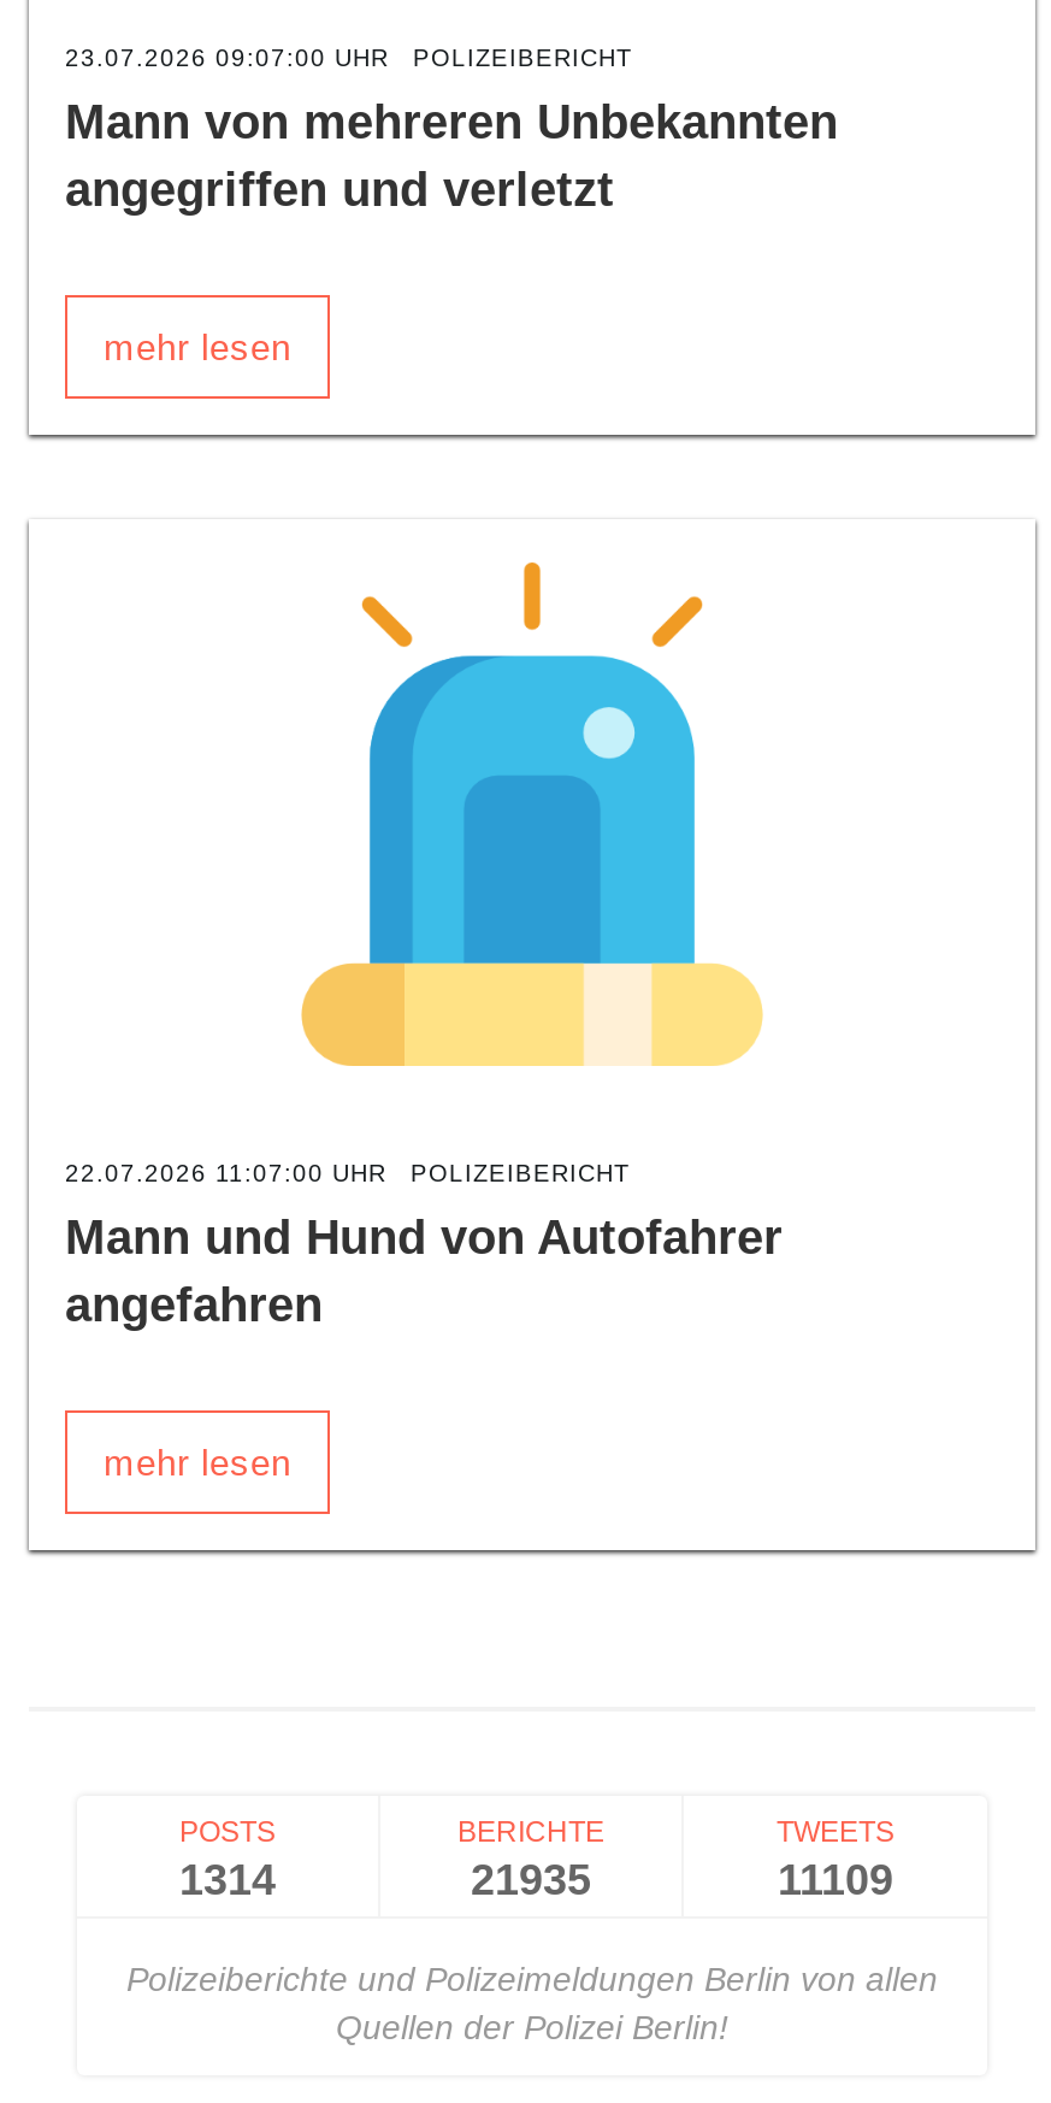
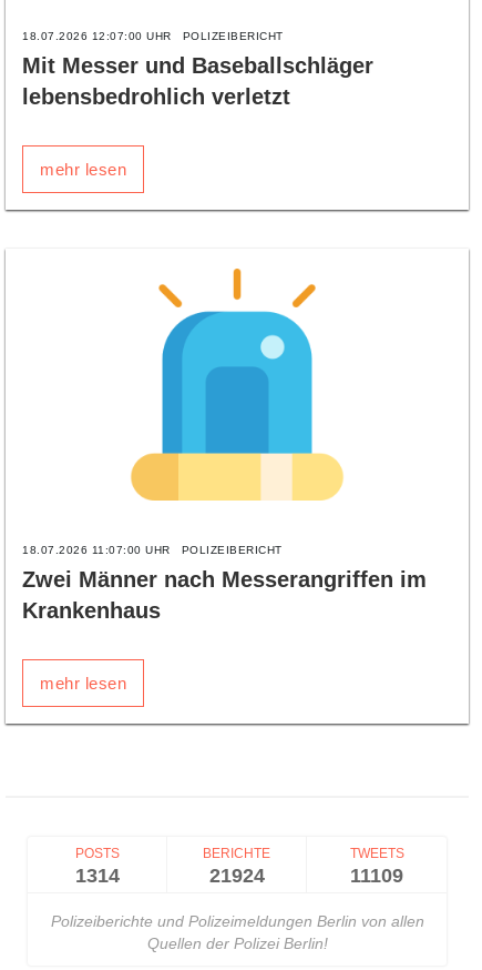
- 23.07.2026 09:07:00 UHR POLIZEIBERICHT
+ 18.07.2026 12:07:00 UHR POLIZEIBERICHT

- Mann von mehreren Unbekannten
- angegriffen und verletzt
+ Mit Messer und Baseballschläger
+ lebensbedrohlich verletzt

- 22.07.2026 11:07:00 UHR POLIZEIBERICHT
+ 18.07.2026 11:07:00 UHR POLIZEIBERICHT

- Mann und Hund von Autofahrer
- angefahren
+ Zwei Männer nach Messerangriffen im
+ Krankenhaus

- 21935
+ 21924
